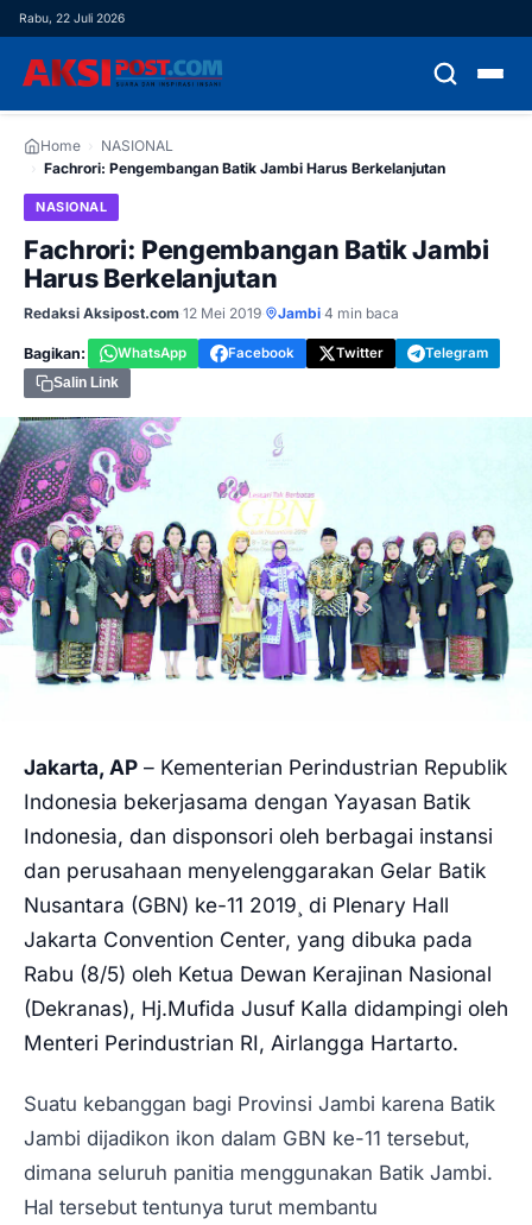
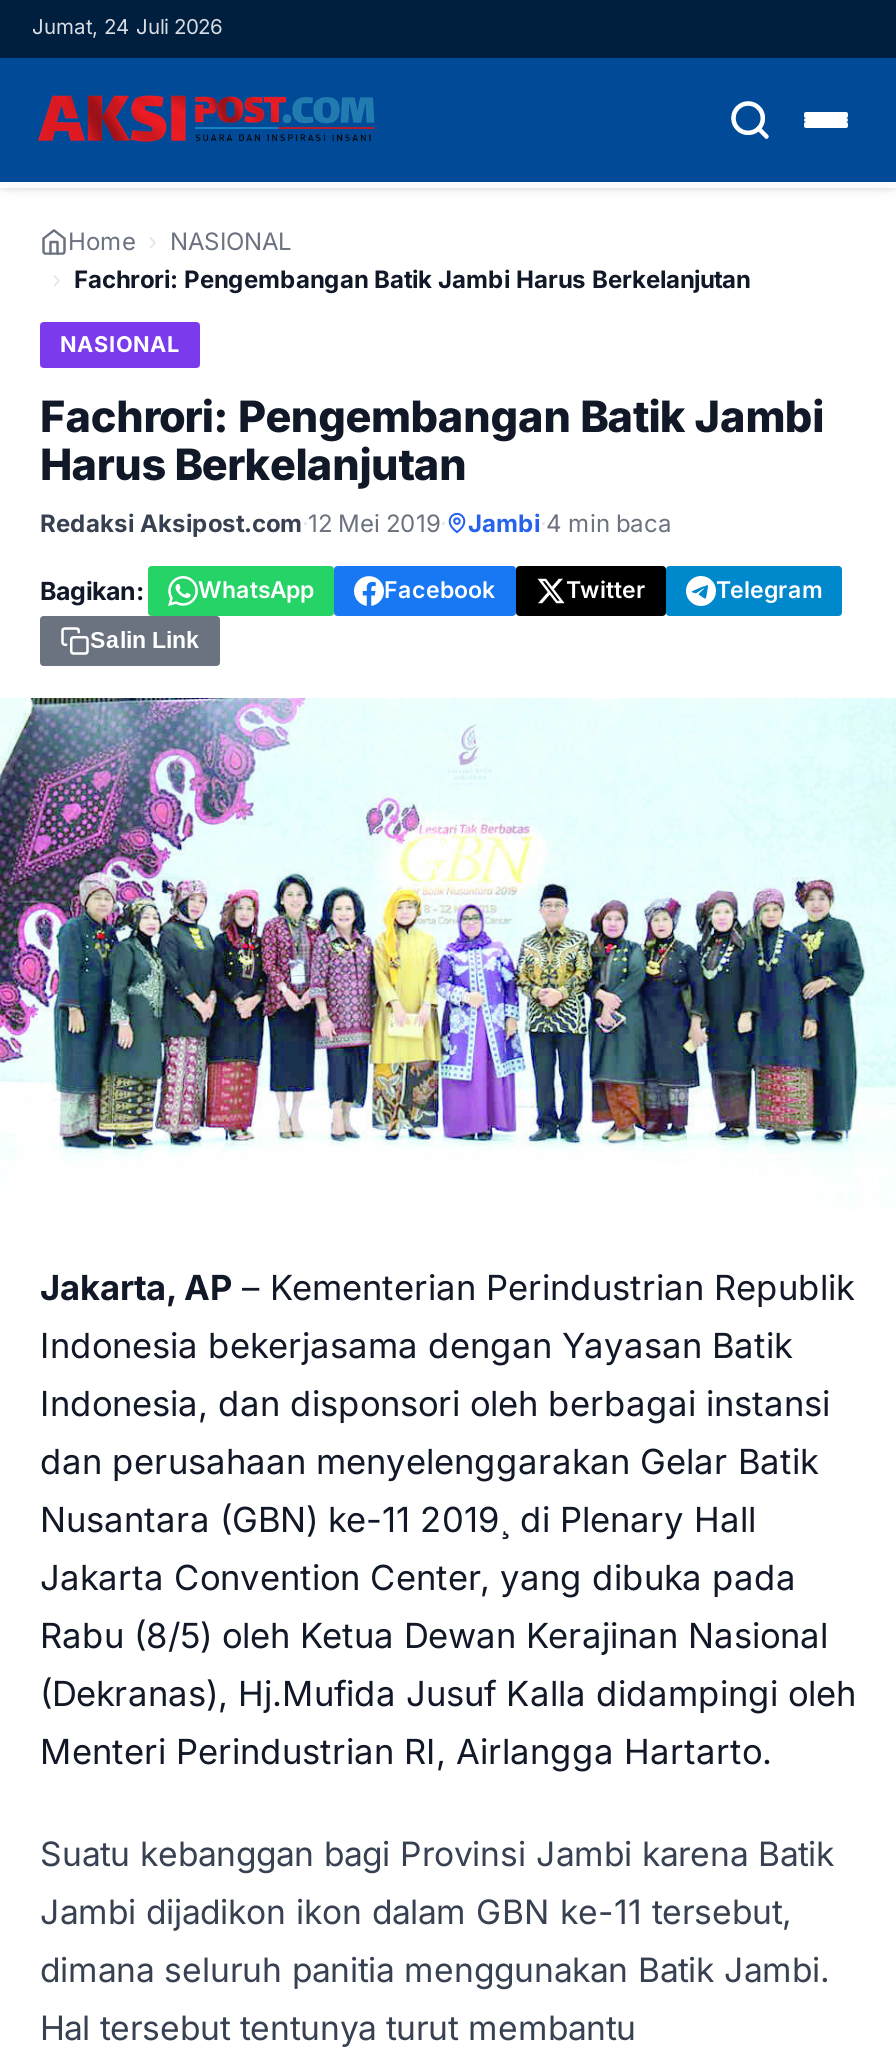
- Rabu, 22 Juli 2026
+ Jumat, 24 Juli 2026
